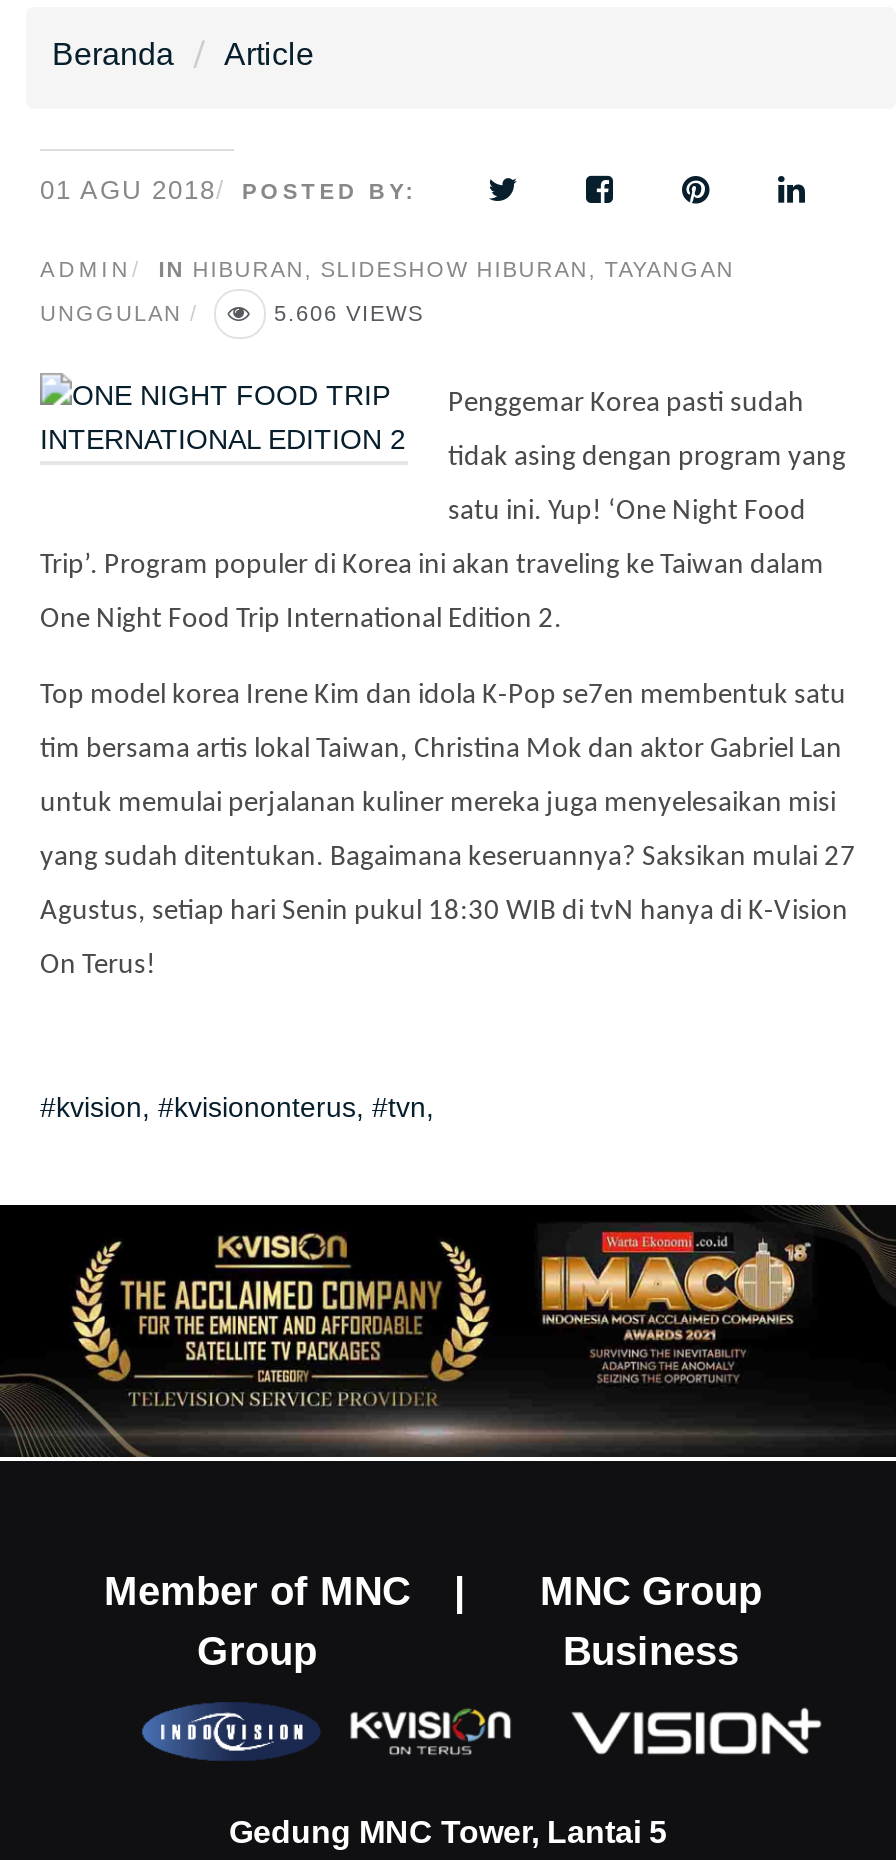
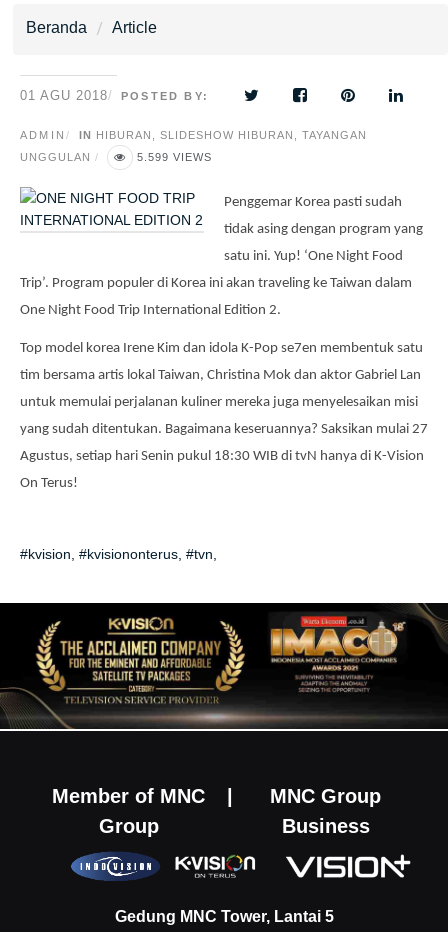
- 5.606 VIEWS
+ 5.599 VIEWS
